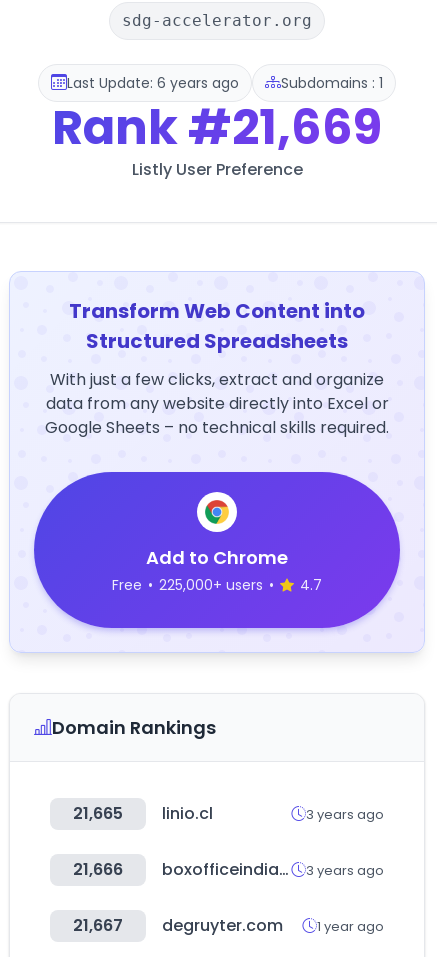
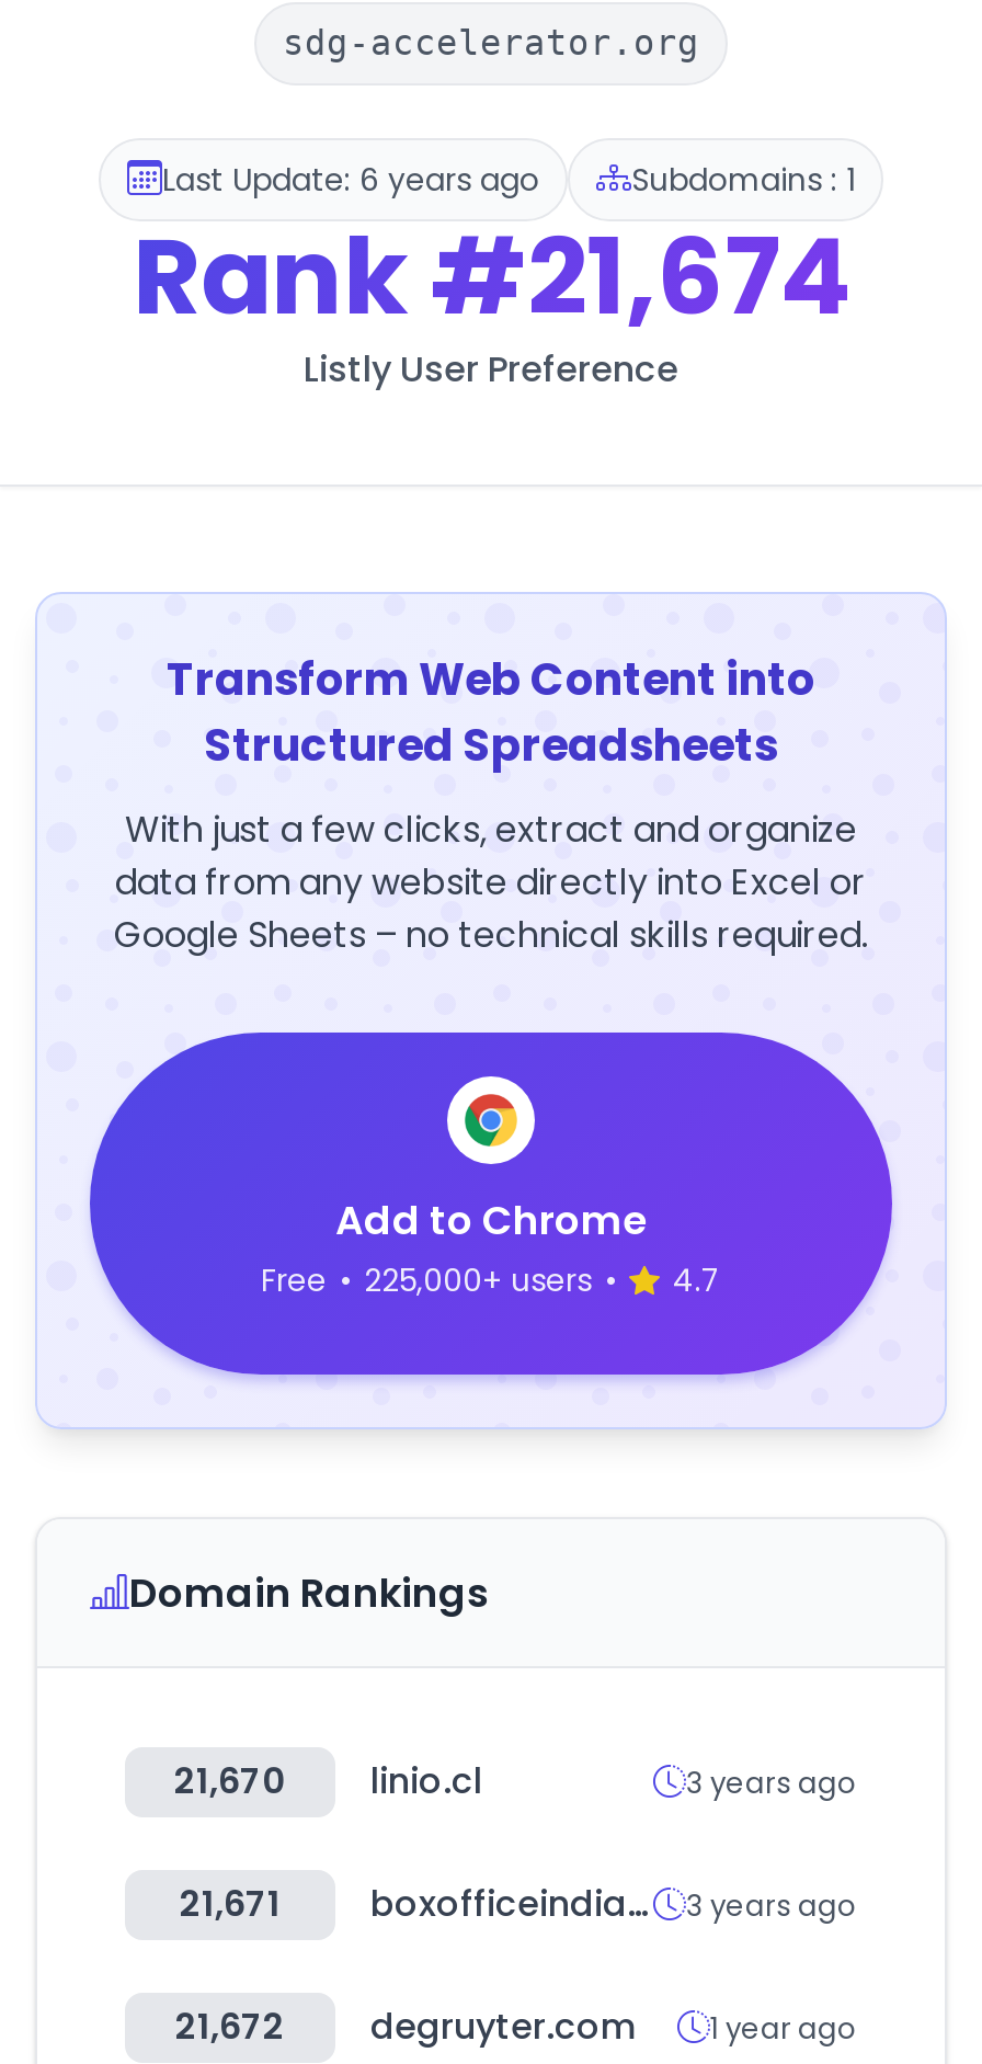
- Rank #21,669
+ Rank #21,674

- 21,665 linio.cl
+ 21,670 linio.cl

- 21,666
+ 21,671

- 21,667 degruyter.com 1 year ago
+ 21,672 degruyter.com 1 year ago
